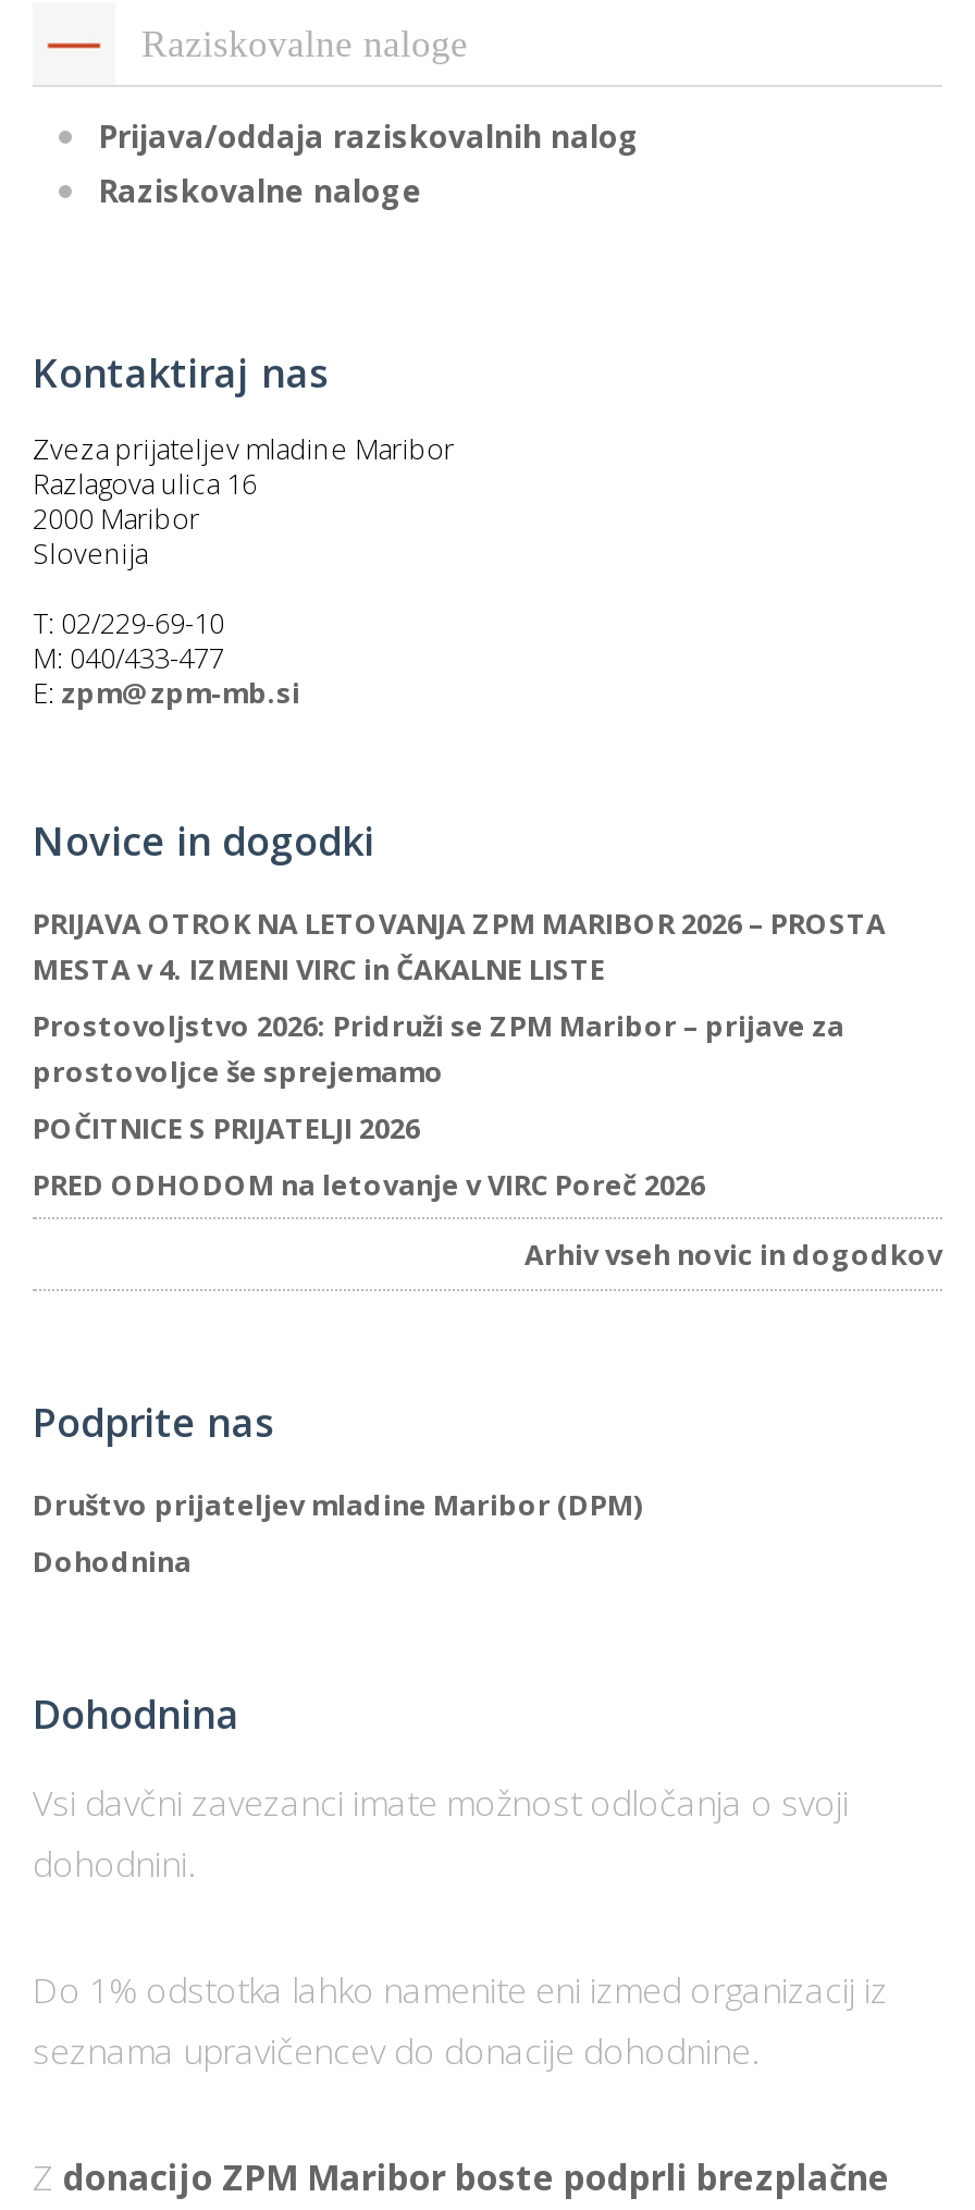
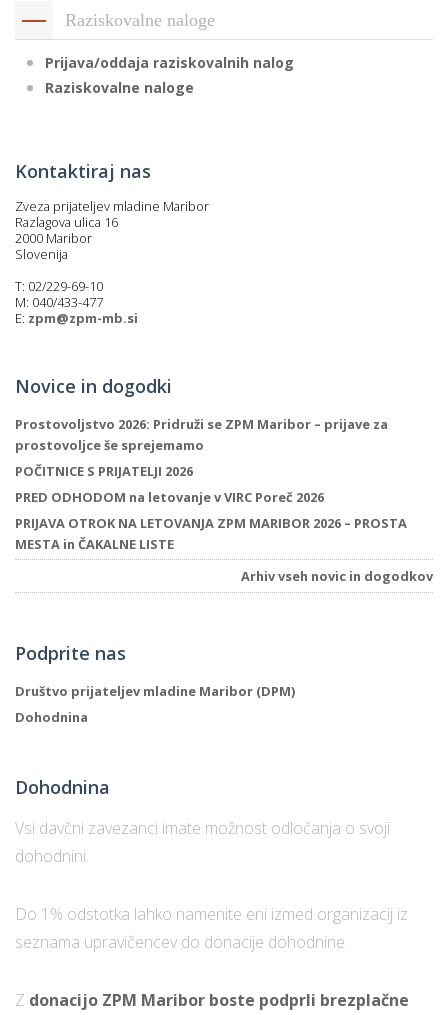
moved down: PRIJAVA OTROK NA LETOVANJA ZPM MARIBOR 2026 – PROSTA

- MESTA v 4. IZMENI VIRC in ČAKALNE LISTE

moved up: Prostovoljstvo 2026: Pridruži se ZPM Maribor – prijave za | prostovoljce še sprejemamo | POČITNICE S PRIJATELJI 2026 | PRED ODHODOM na letovanje v VIRC Poreč 2026

+ MESTA in ČAKALNE LISTE
